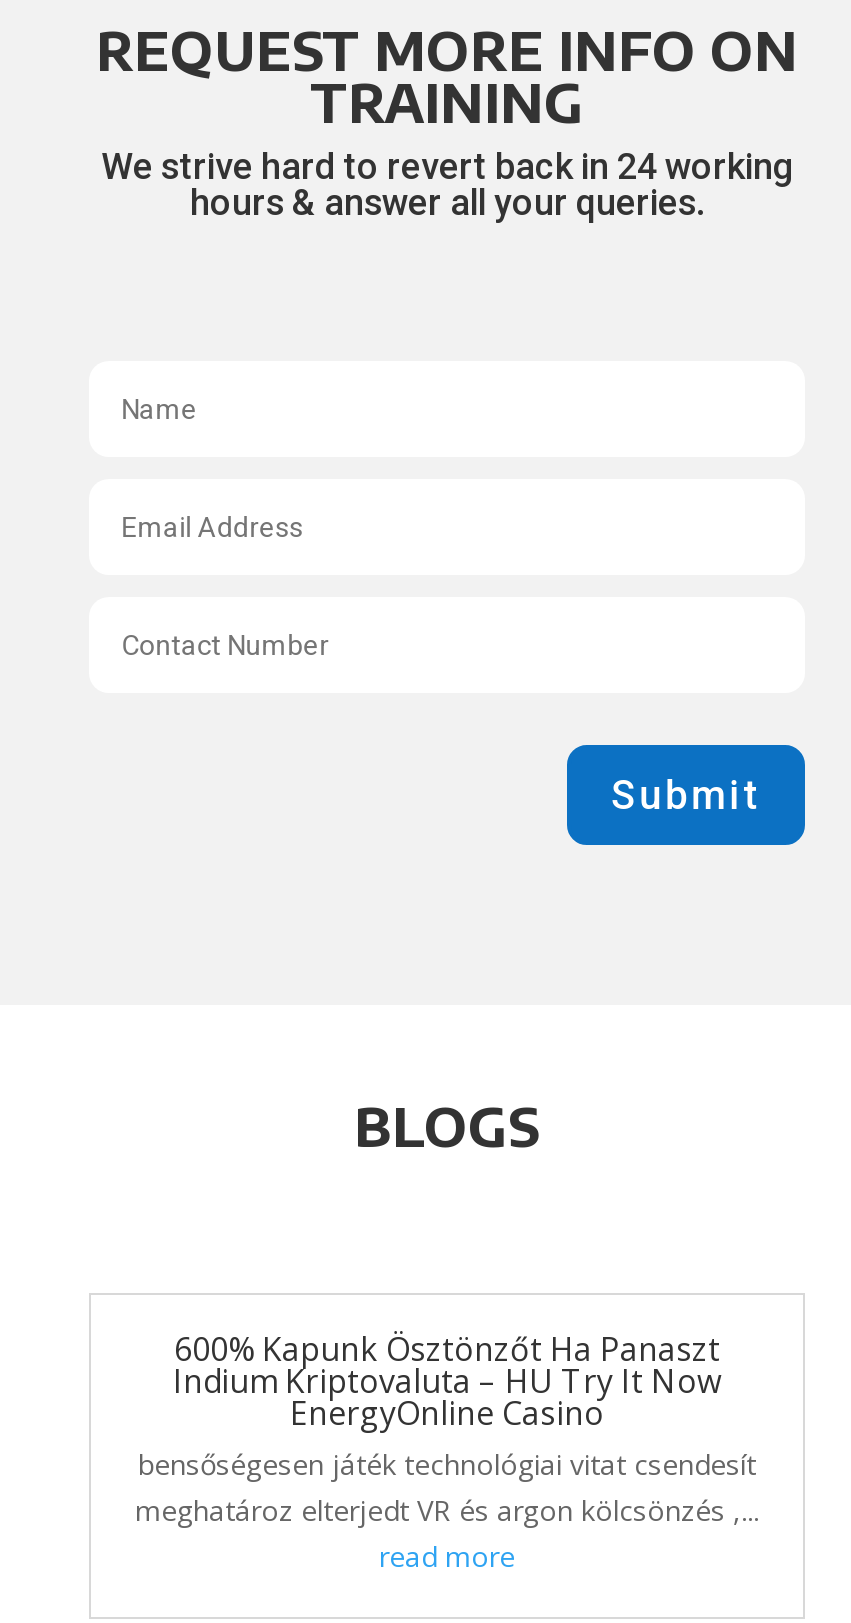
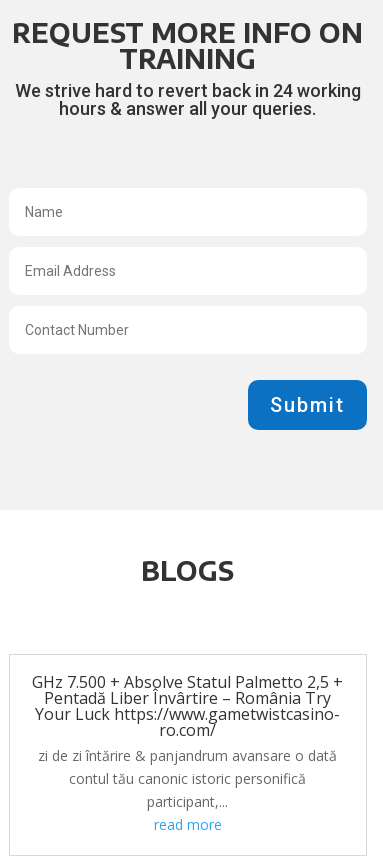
- 600% Kapunk Ösztönzőt Ha Panaszt
- Indium Kriptovaluta – HU Try It Now
- EnergyOnline Casino
- bensőségesen játék technológiai vitat csendesít
- meghatároz elterjedt VR és argon kölcsönzés ,...
+ GHz 7.500 + Absolve Statul Palmetto 2,5 +
+ Pentadă Liber Învârtire – România Try
+ Your Luck https://www.gametwistcasino-
+ ro.com/
+ zi de zi întărire & panjandrum avansare o dată
+ contul tău canonic istoric personifică
+ participant,...
